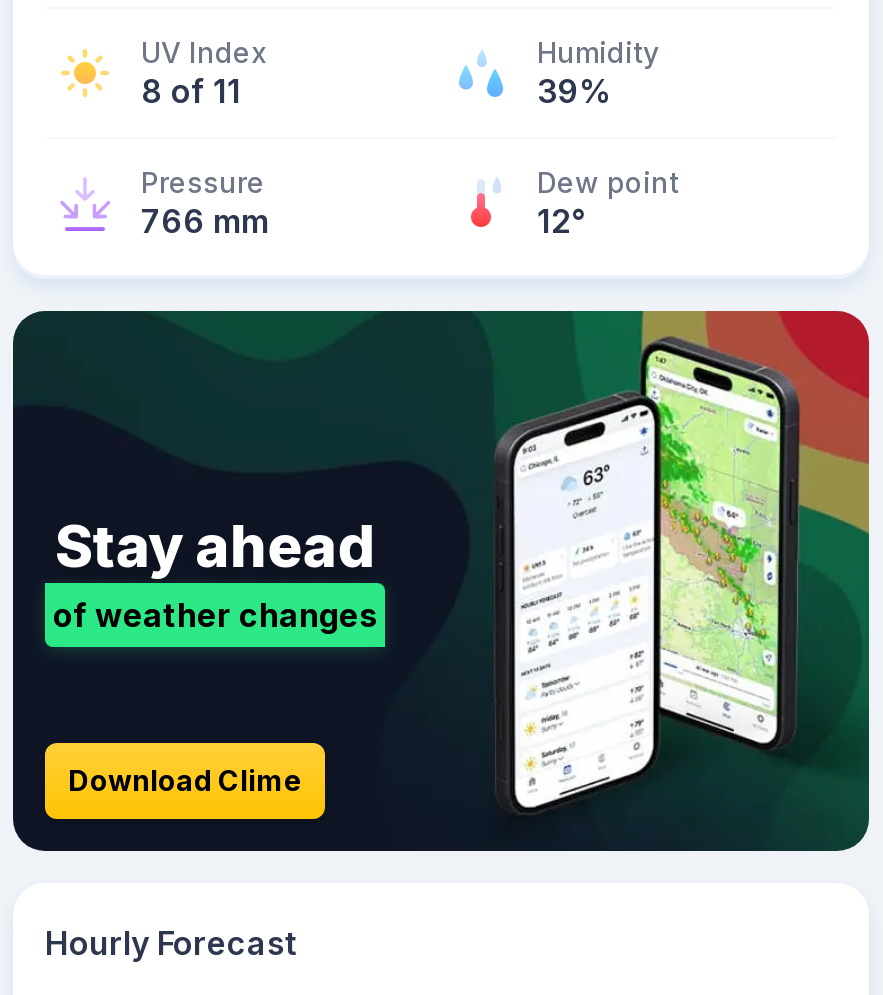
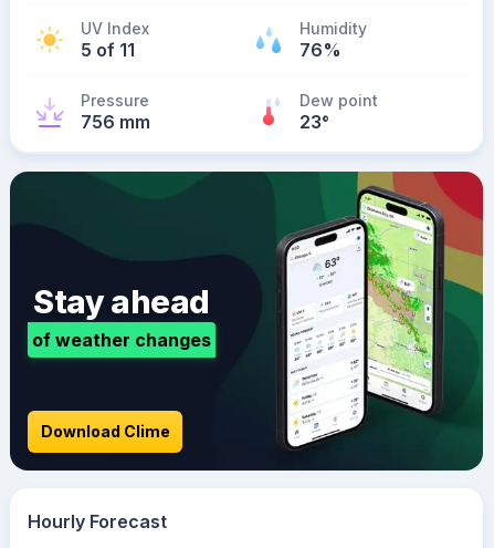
- 8 of 11
+ 5 of 11

- 39%
+ 76%

- 766 mm
+ 756 mm

- 12°
+ 23°
